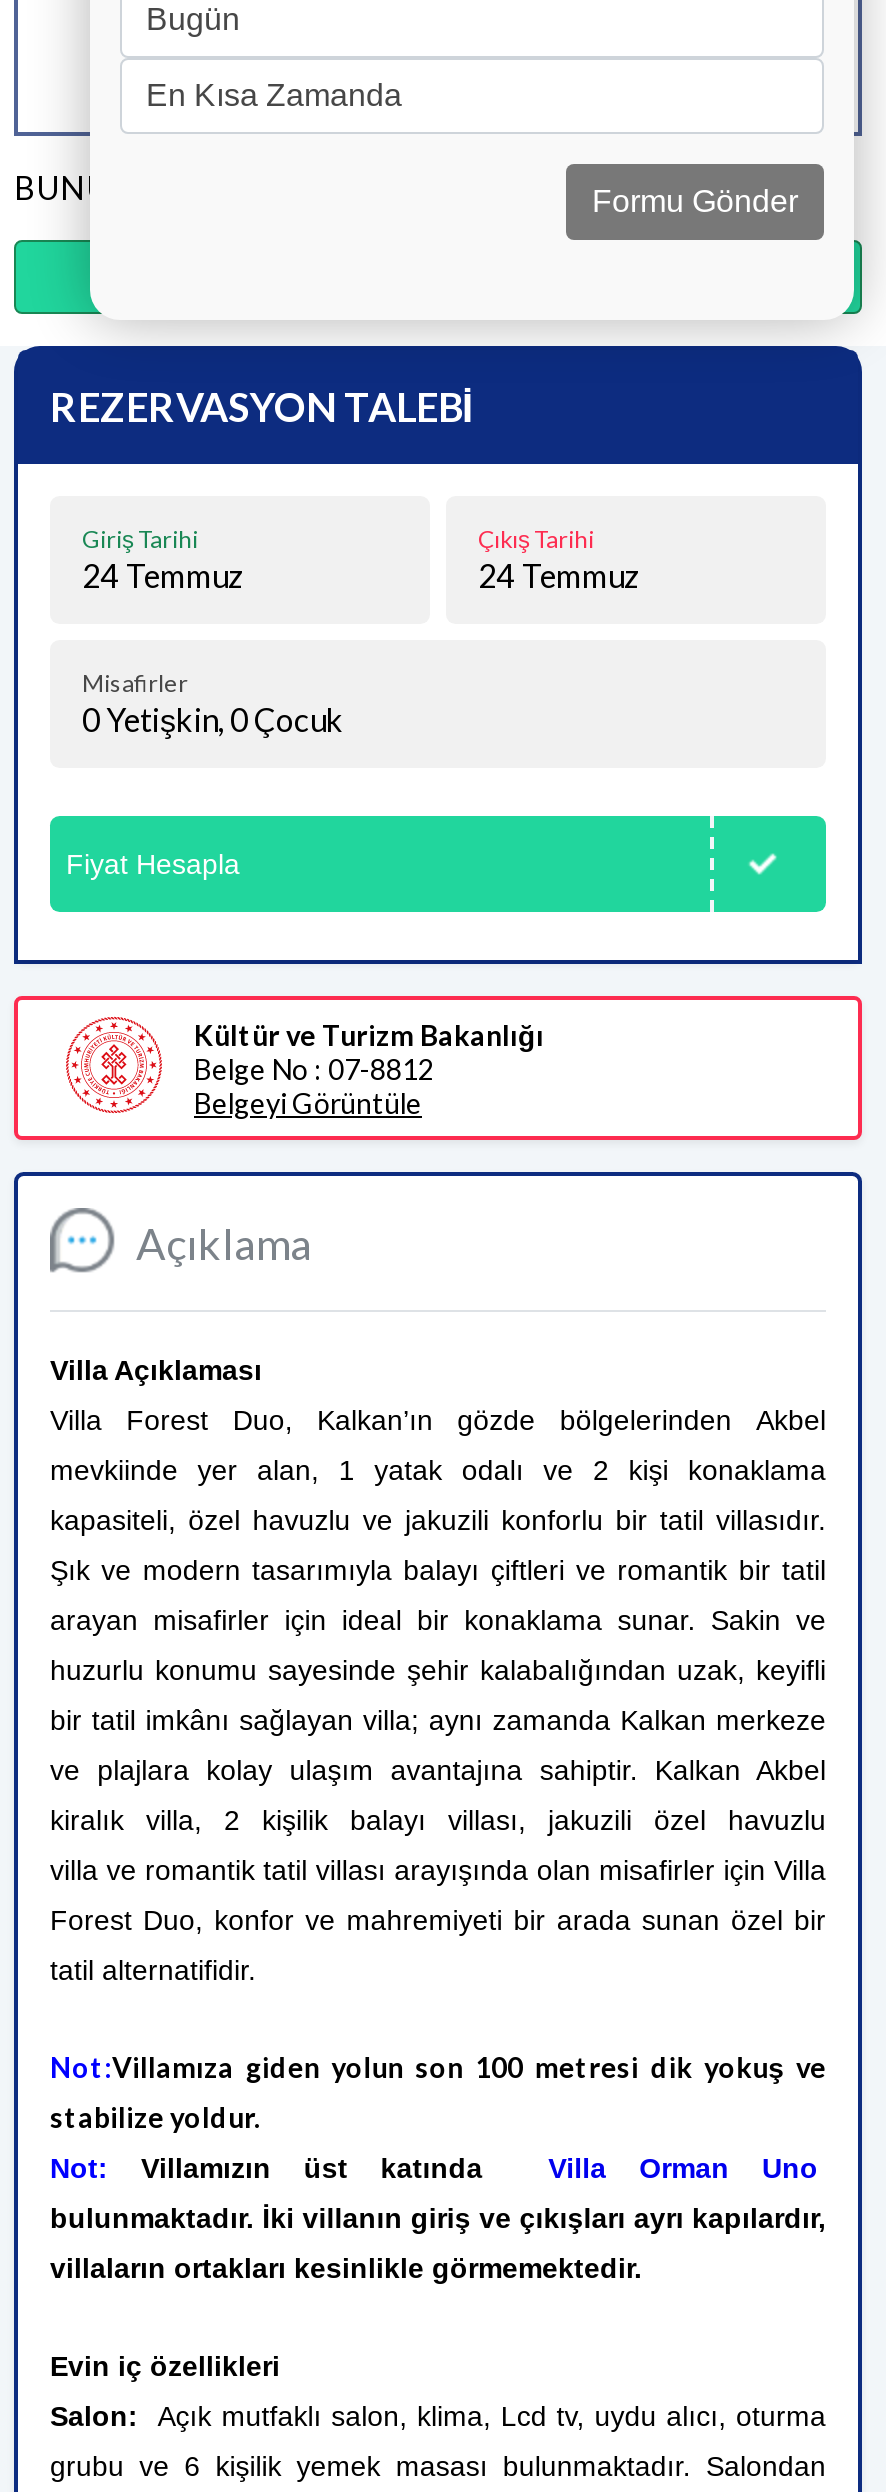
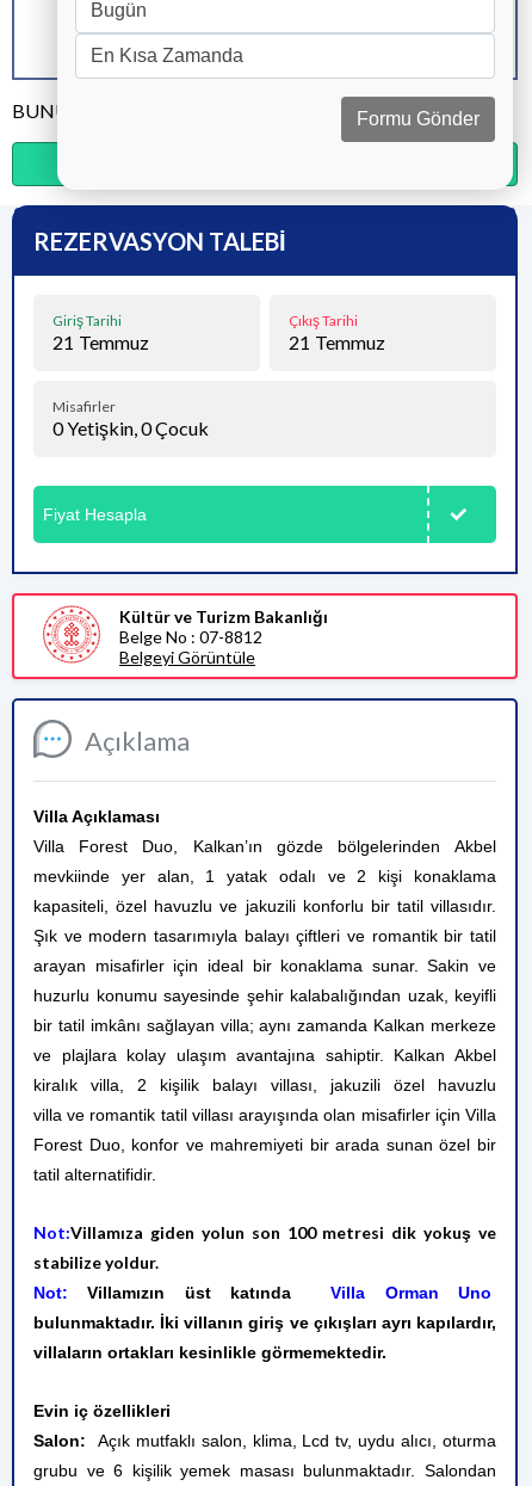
- 24 Temmuz
+ 21 Temmuz

- 24 Temmuz
+ 21 Temmuz
